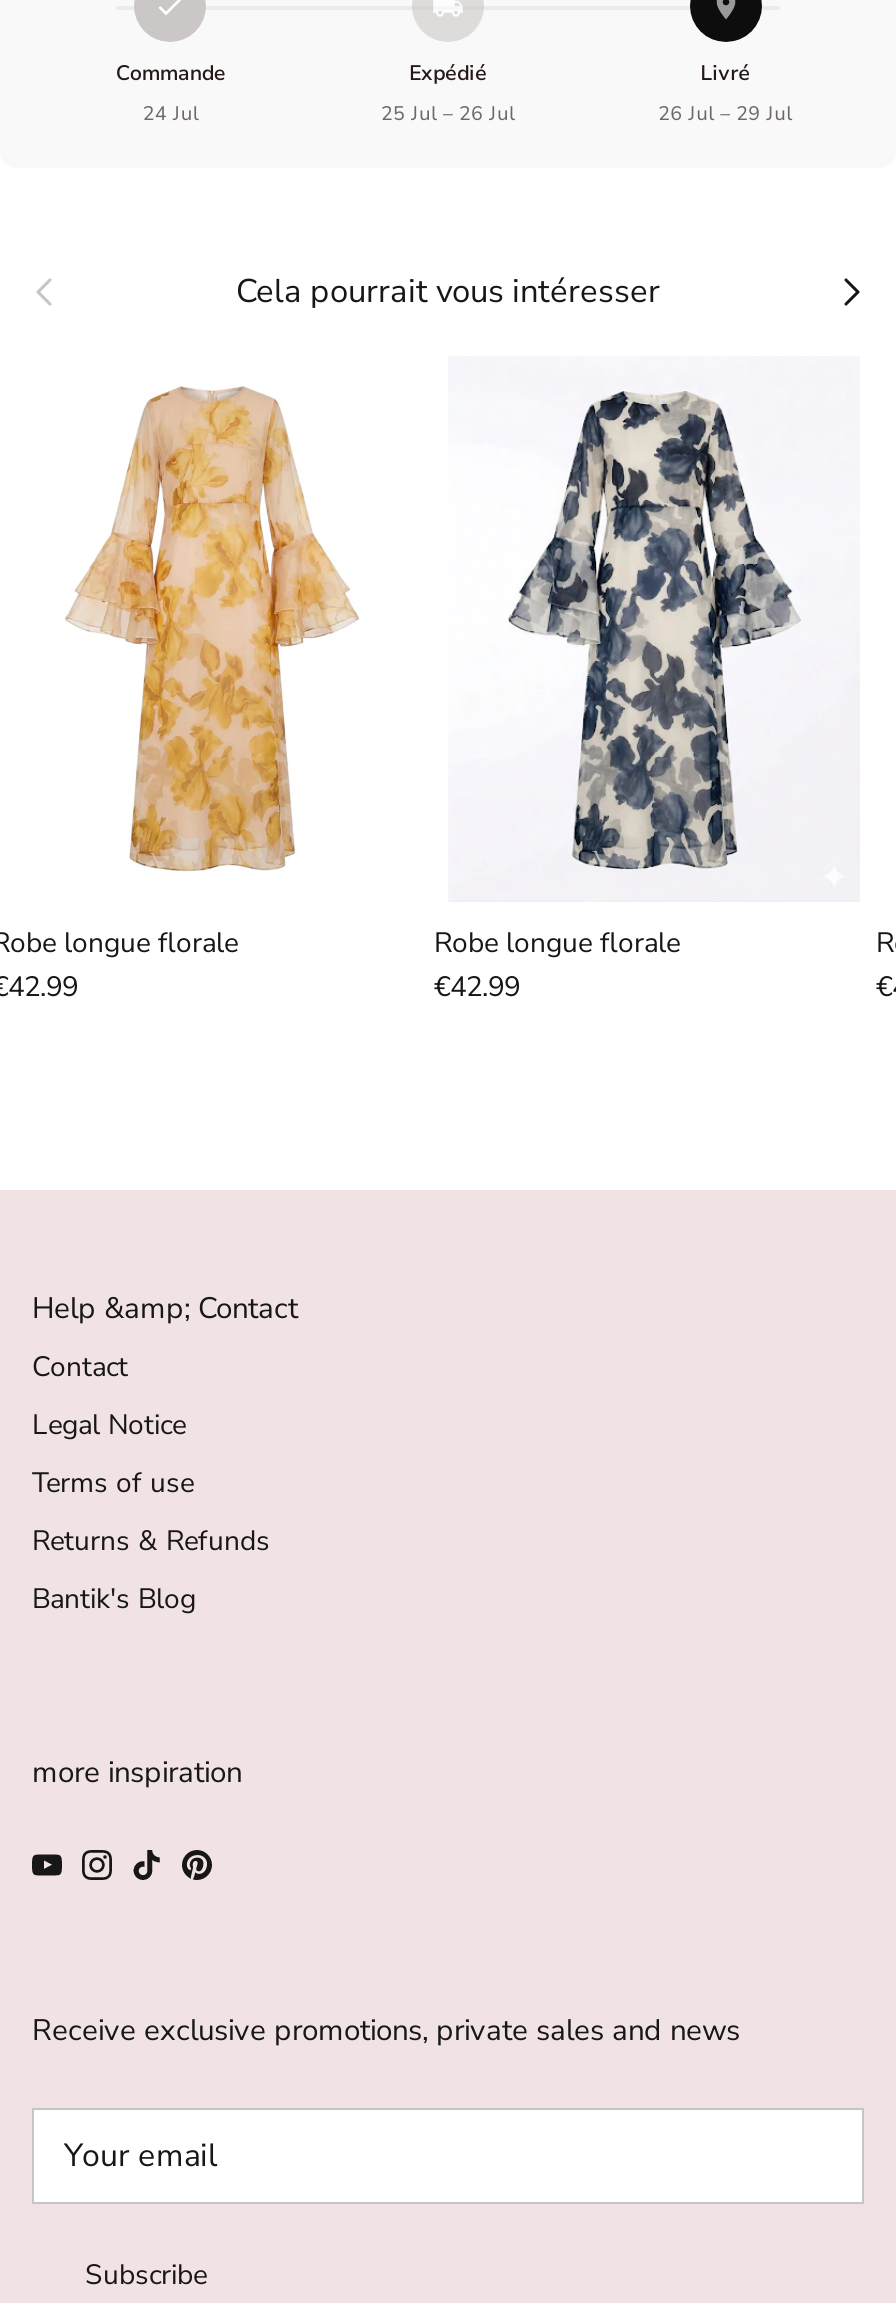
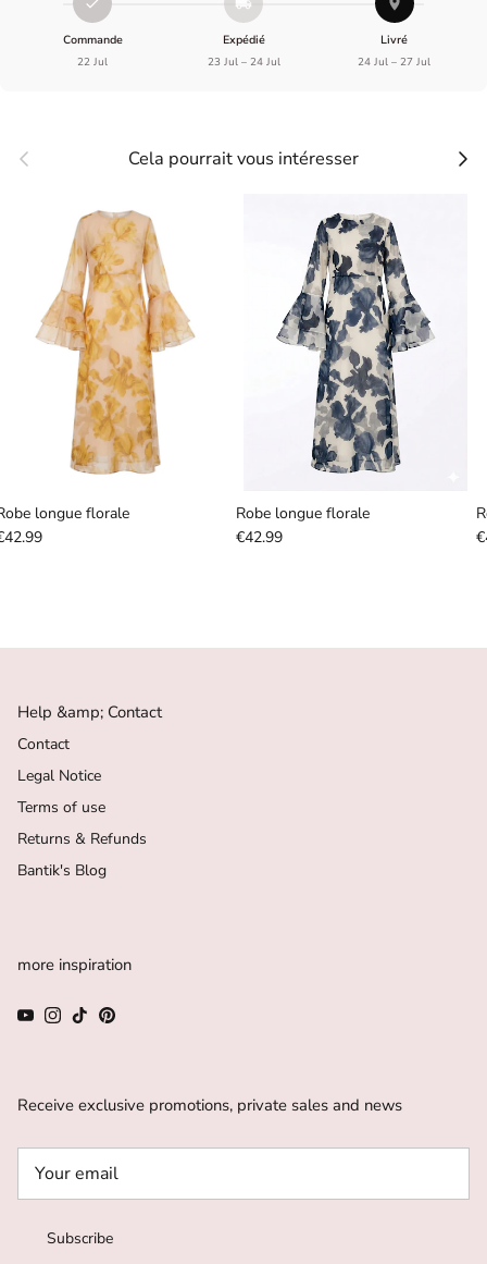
- 24 Jul
+ 22 Jul

- 25 Jul – 26 Jul
+ 23 Jul – 24 Jul

- 26 Jul – 29 Jul
+ 24 Jul – 27 Jul
